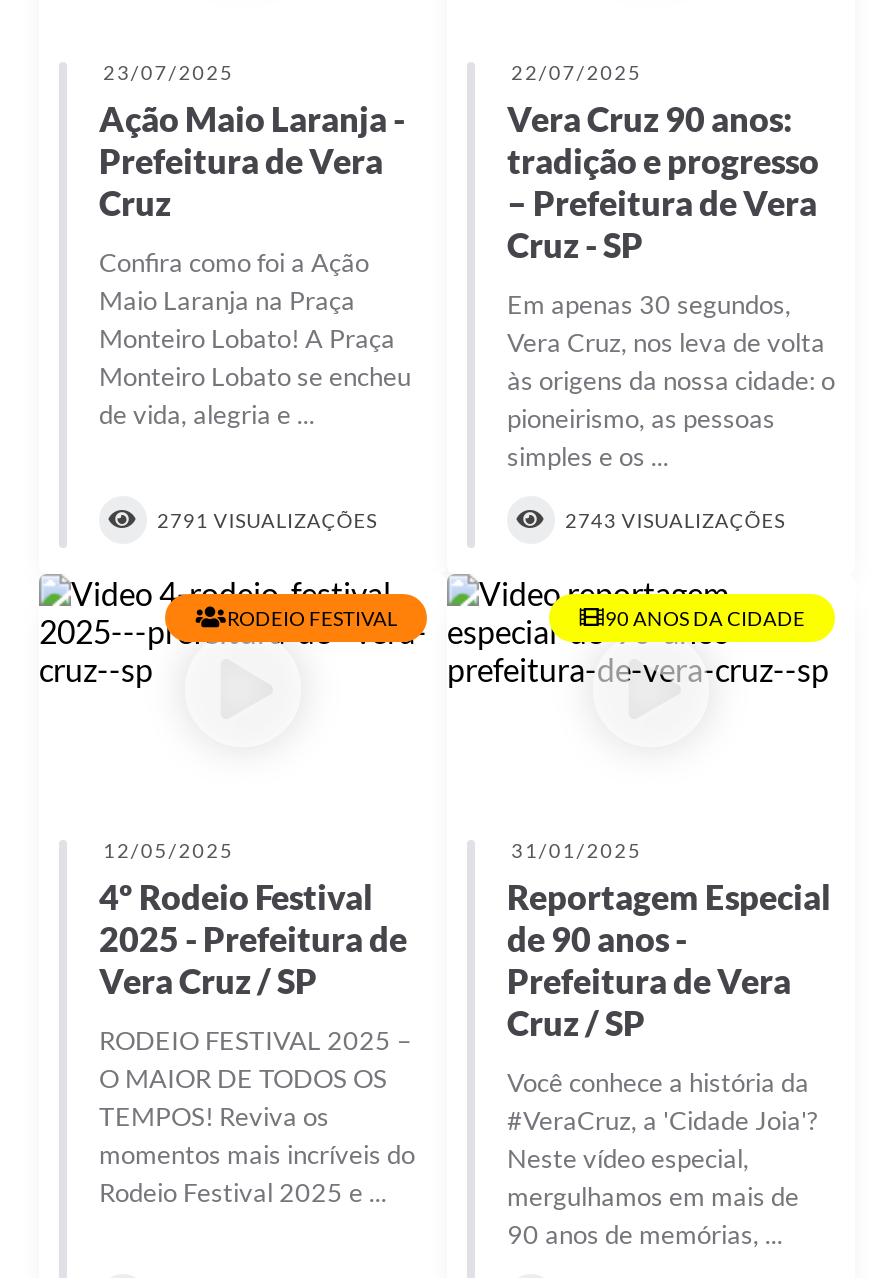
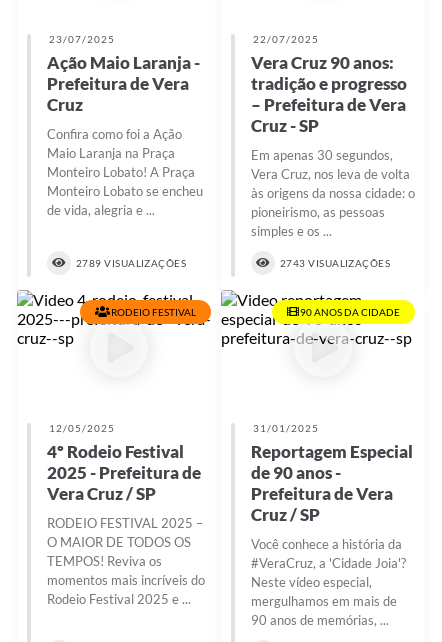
- 2791 VISUALIZAÇÕES
+ 2789 VISUALIZAÇÕES
